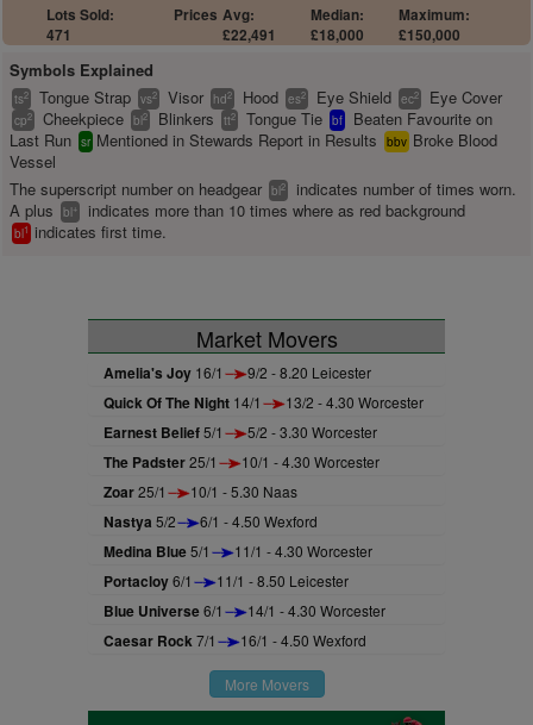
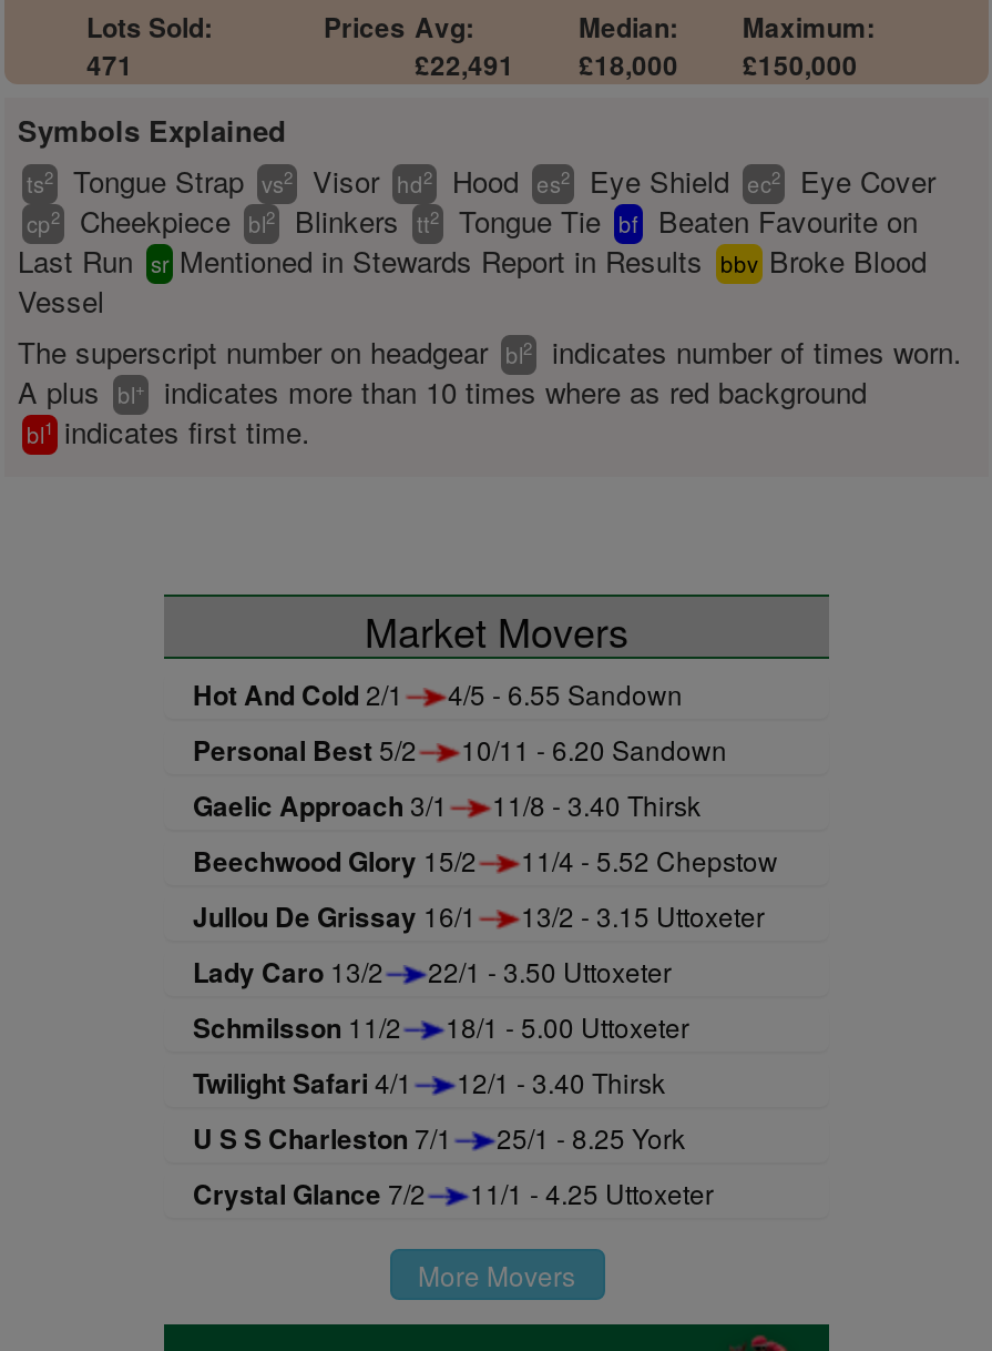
- Amelia's Joy 16/1
- 9/2 - 8.20 Leicester
- Quick Of The Night 14/1
- 13/2 - 4.30 Worcester
- Earnest Belief 5/1
- 5/2 - 3.30 Worcester
- The Padster 25/1
- 10/1 - 4.30 Worcester
- Zoar 25/1
- 10/1 - 5.30 Naas
- Nastya 5/2
- 6/1 - 4.50 Wexford
- Medina Blue 5/1
- 11/1 - 4.30 Worcester
- Portacloy 6/1
- 11/1 - 8.50 Leicester
- Blue Universe 6/1
- 14/1 - 4.30 Worcester
- Caesar Rock 7/1
- 16/1 - 4.50 Wexford
+ Hot And Cold 2/1
+ 4/5 - 6.55 Sandown
+ Personal Best 5/2
+ 10/11 - 6.20 Sandown
+ Gaelic Approach 3/1
+ 11/8 - 3.40 Thirsk
+ Beechwood Glory 15/2
+ 11/4 - 5.52 Chepstow
+ Jullou De Grissay 16/1
+ 13/2 - 3.15 Uttoxeter
+ Lady Caro 13/2
+ 22/1 - 3.50 Uttoxeter
+ Schmilsson 11/2
+ 18/1 - 5.00 Uttoxeter
+ Twilight Safari 4/1
+ 12/1 - 3.40 Thirsk
+ U S S Charleston 7/1
+ 25/1 - 8.25 York
+ Crystal Glance 7/2
+ 11/1 - 4.25 Uttoxeter
